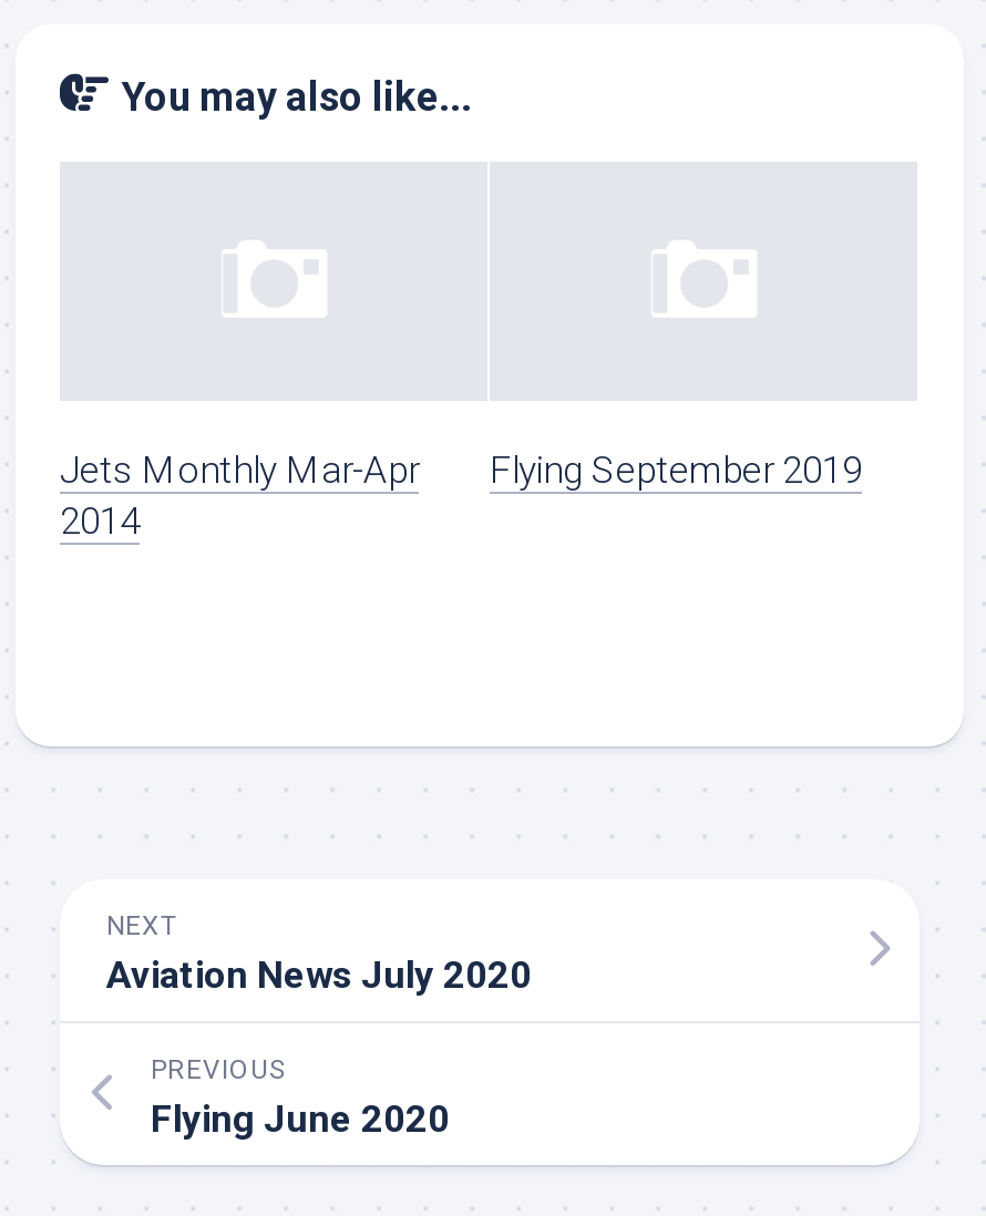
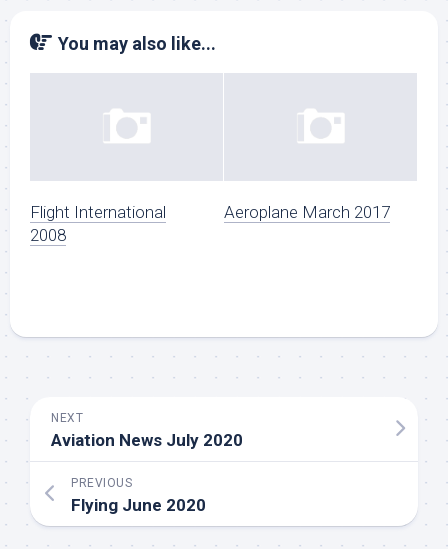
- Jets Monthly Mar-Apr
- 2014
+ Flight International
+ 2008

- Flying September 2019
+ Aeroplane March 2017
